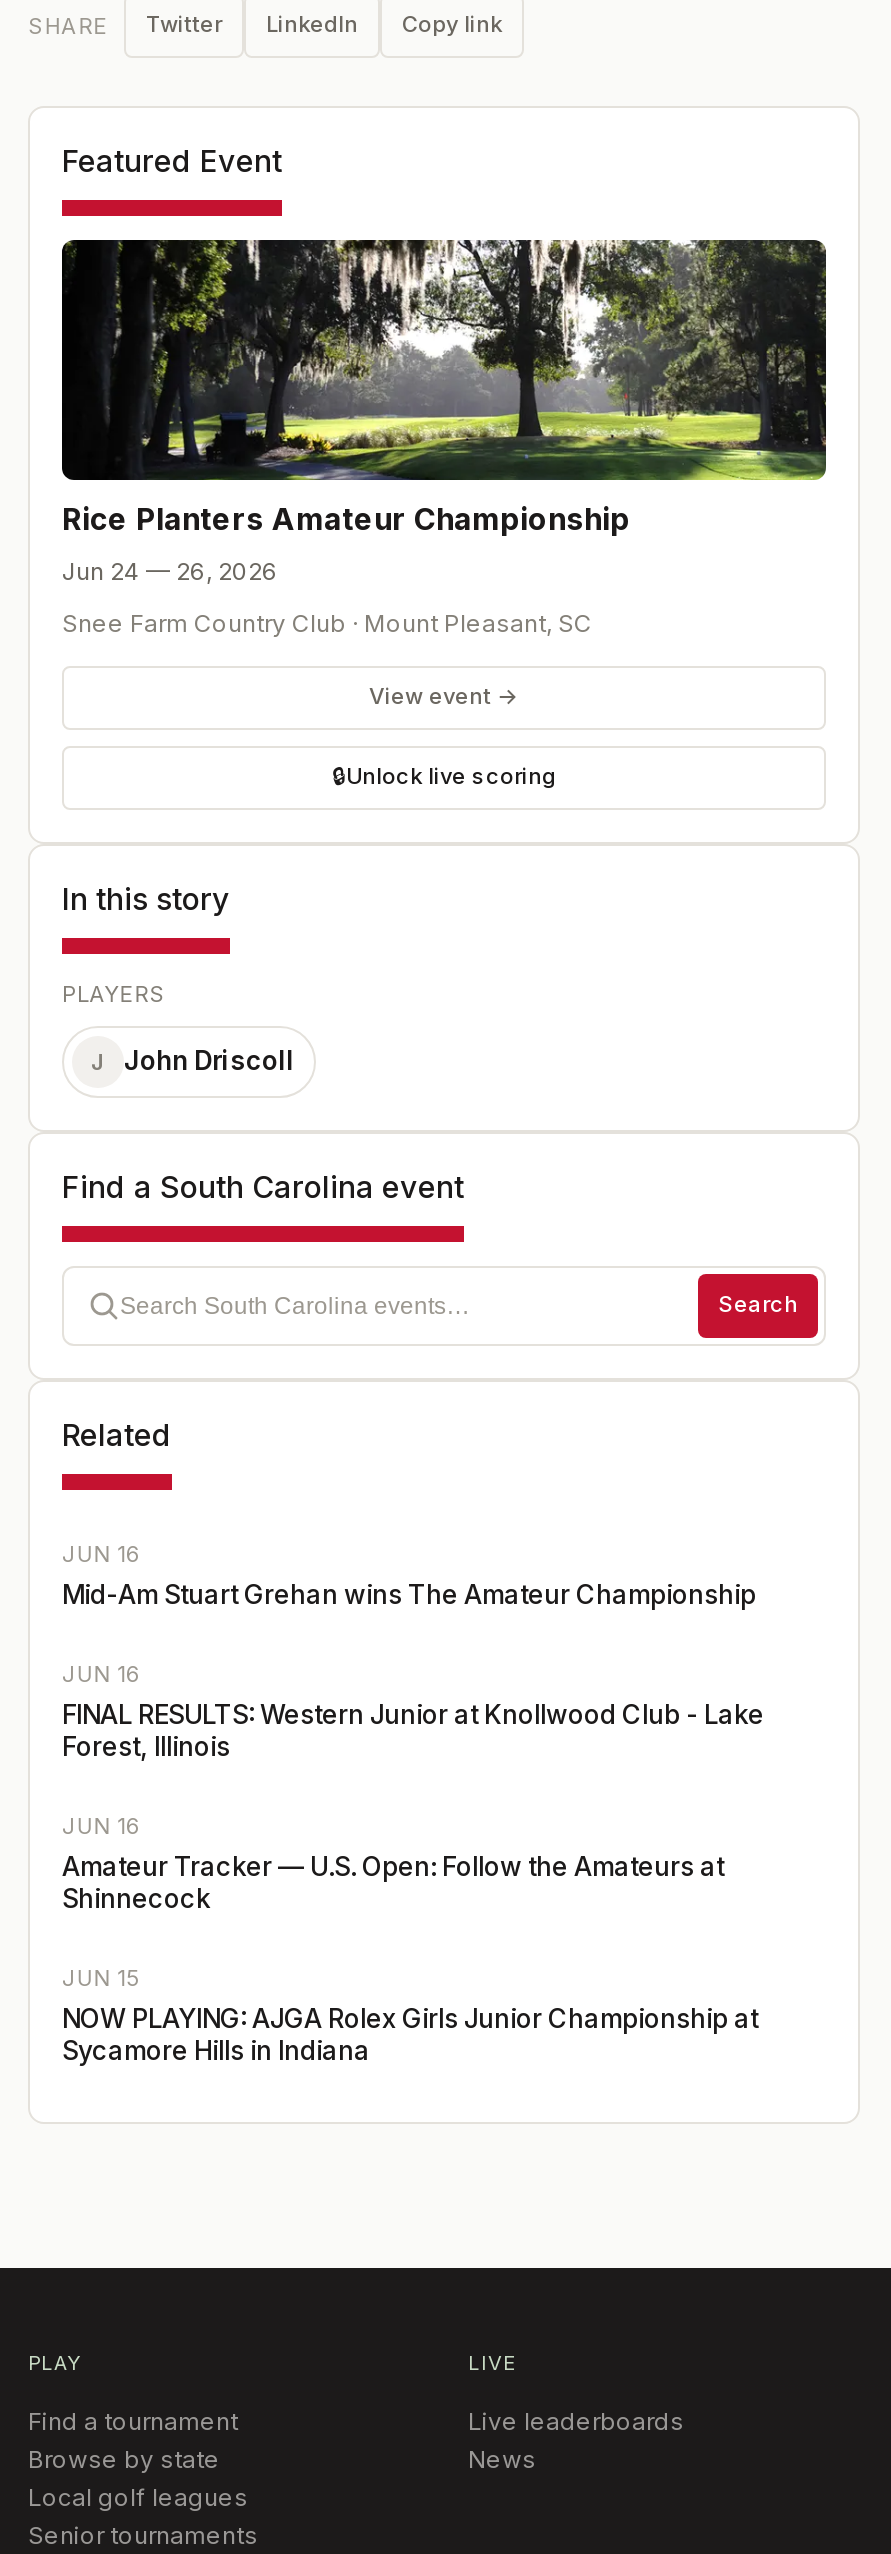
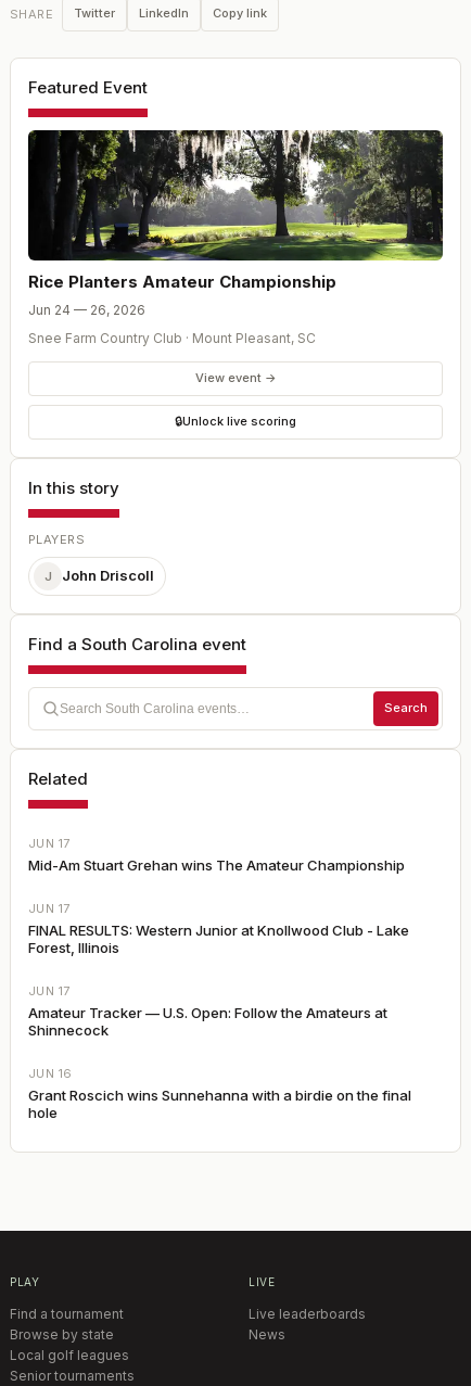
- JUN 16
+ JUN 17

- JUN 16
+ JUN 17

- JUN 16
+ JUN 17

- JUN 15
- NOW PLAYING: AJGA Rolex Girls Junior Championship at
- Sycamore Hills in Indiana
+ JUN 16
+ Grant Roscich wins Sunnehanna with a birdie on the final
+ hole
